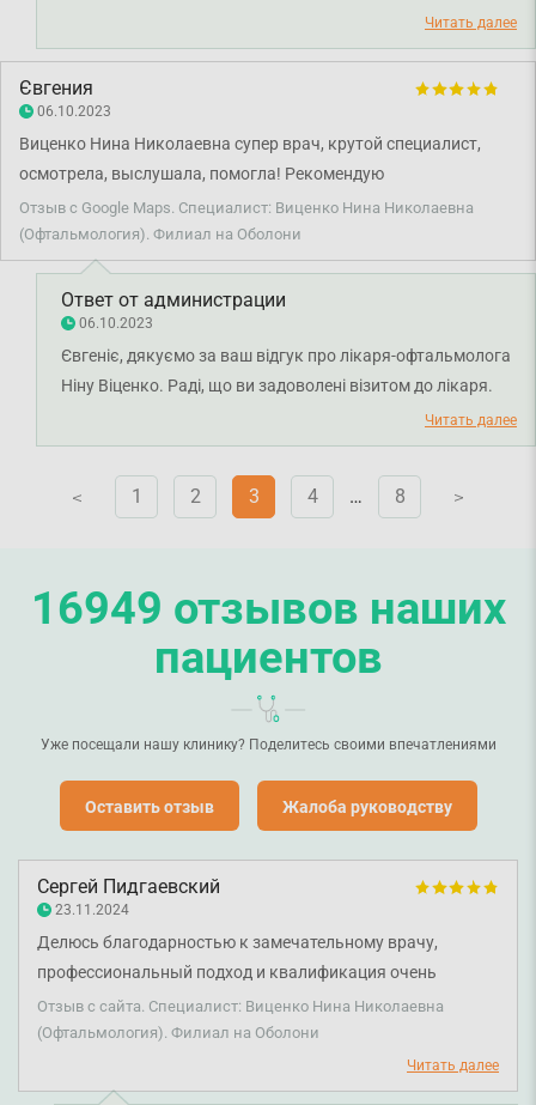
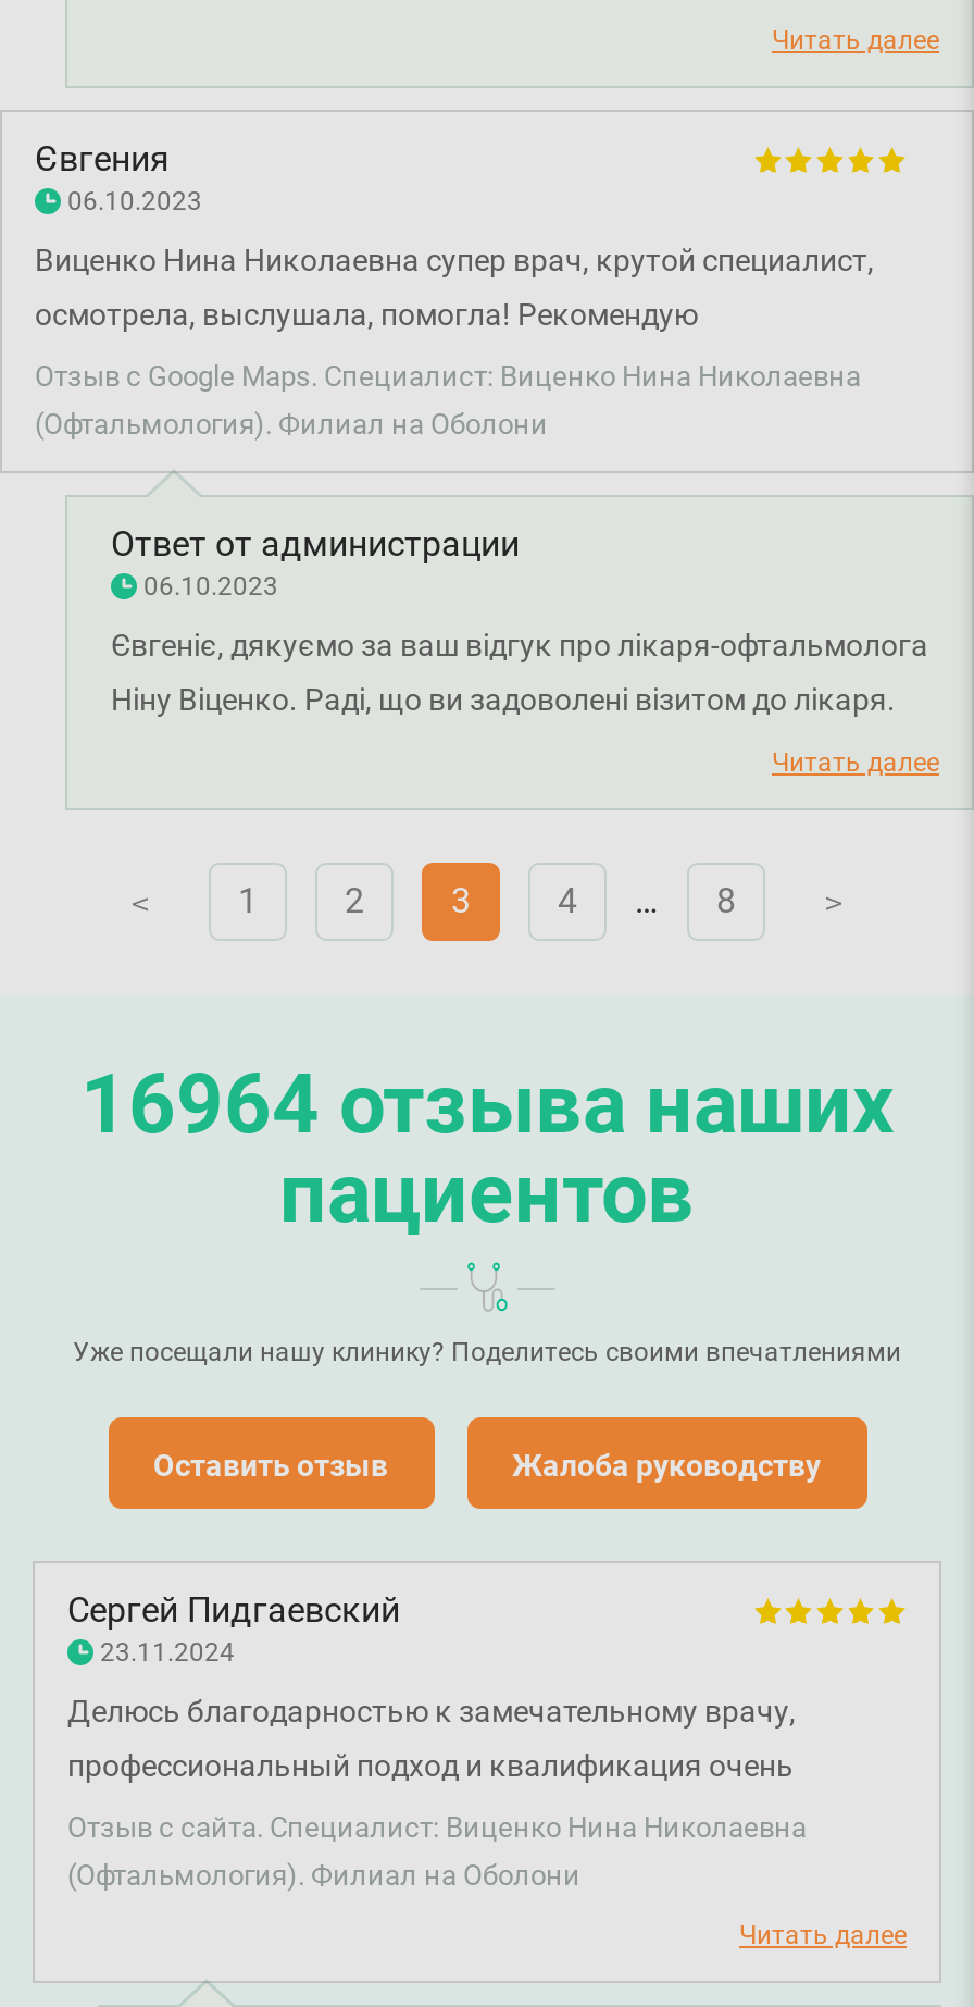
- 16949 отзывов наших
+ 16964 отзыва наших
